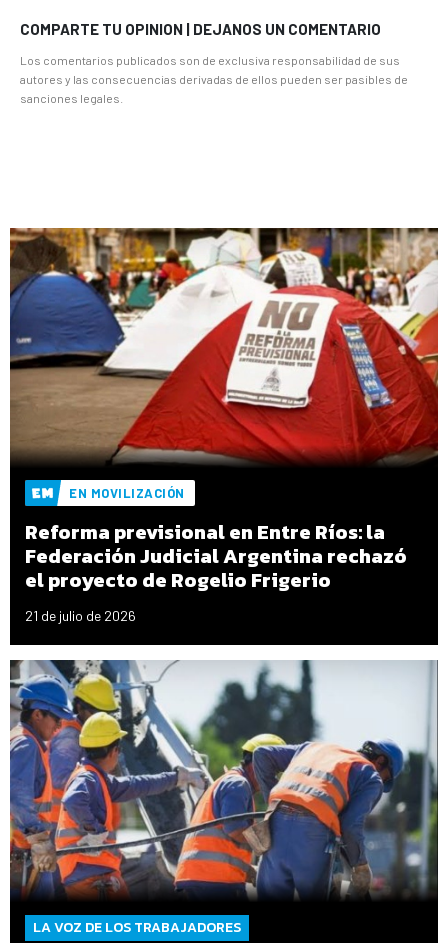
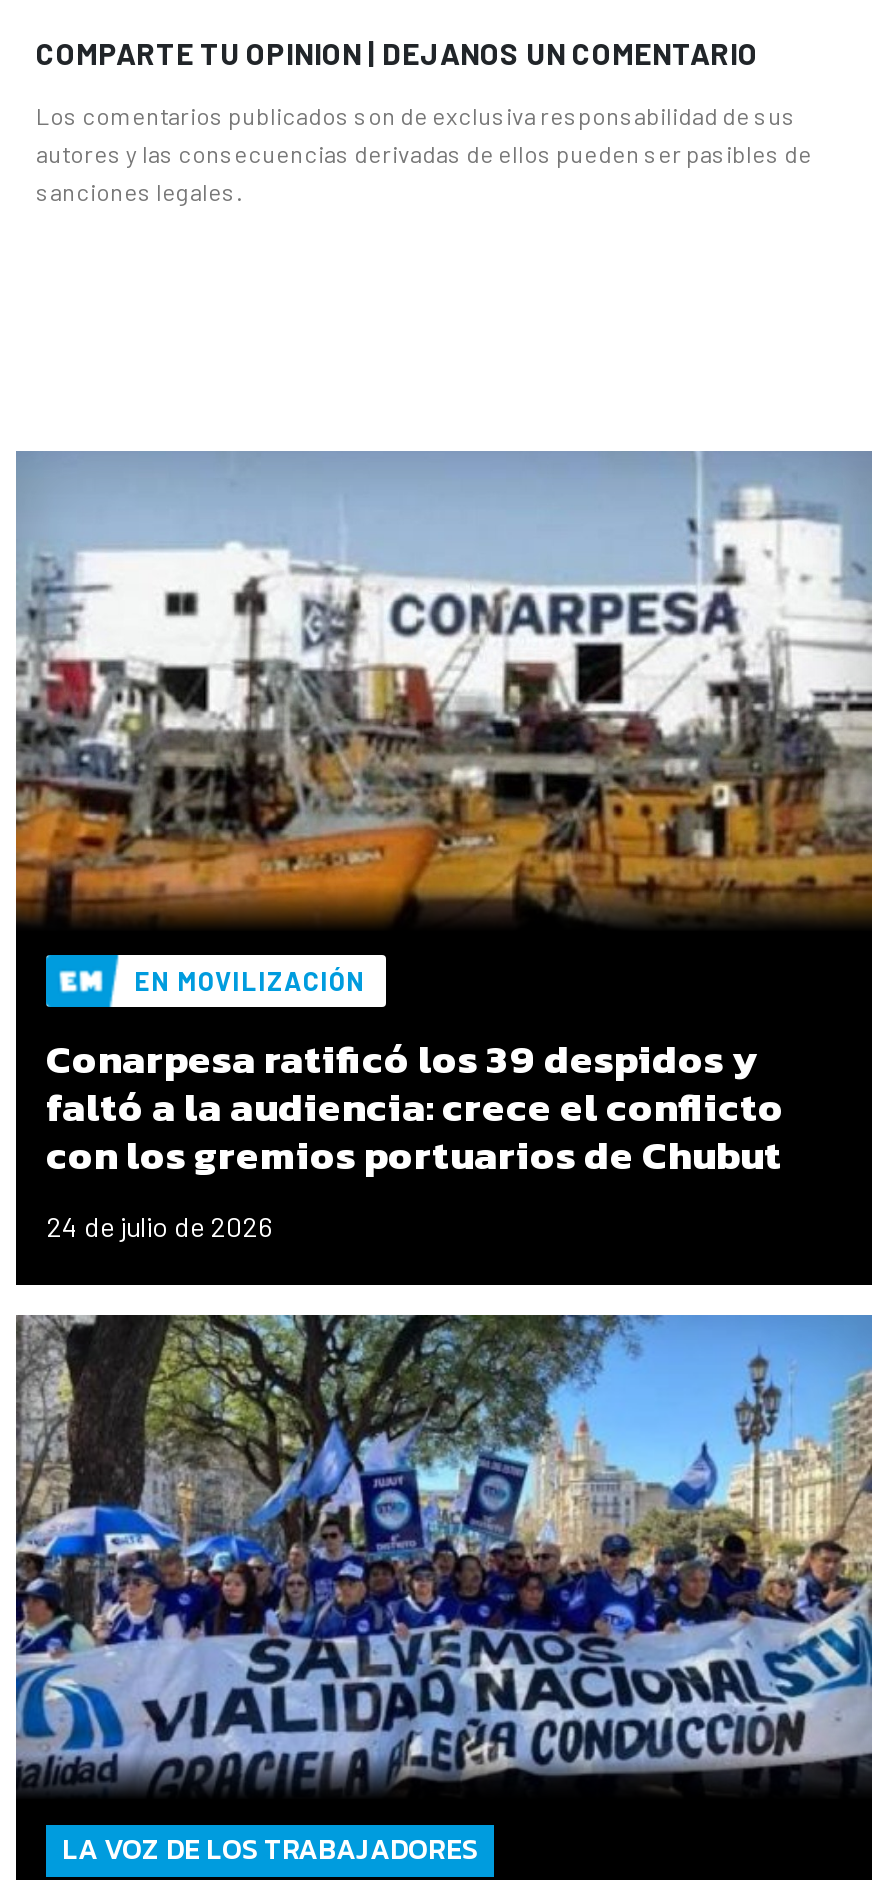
- [image]
+ [image]

- Reforma previsional en Entre Ríos: la
- Federación Judicial Argentina rechazó
- el proyecto de Rogelio Frigerio
- 21 de julio de 2026
+ Conarpesa ratificó los 39 despidos y
+ faltó a la audiencia: crece el conflicto
+ con los gremios portuarios de Chubut
+ 24 de julio de 2026

- [image]
+ [image]
